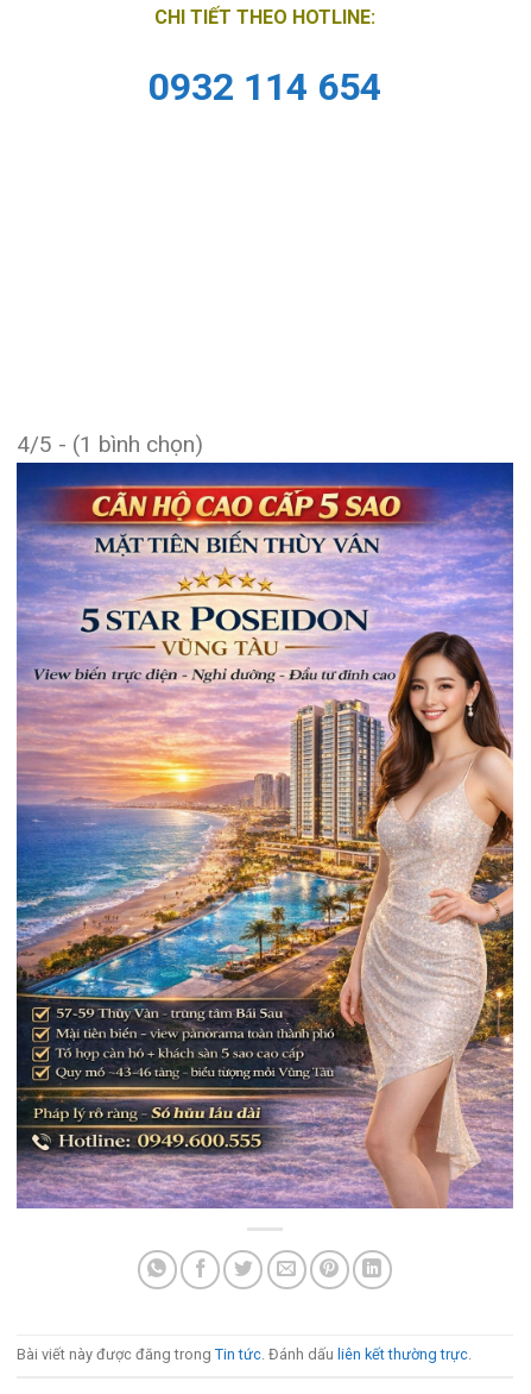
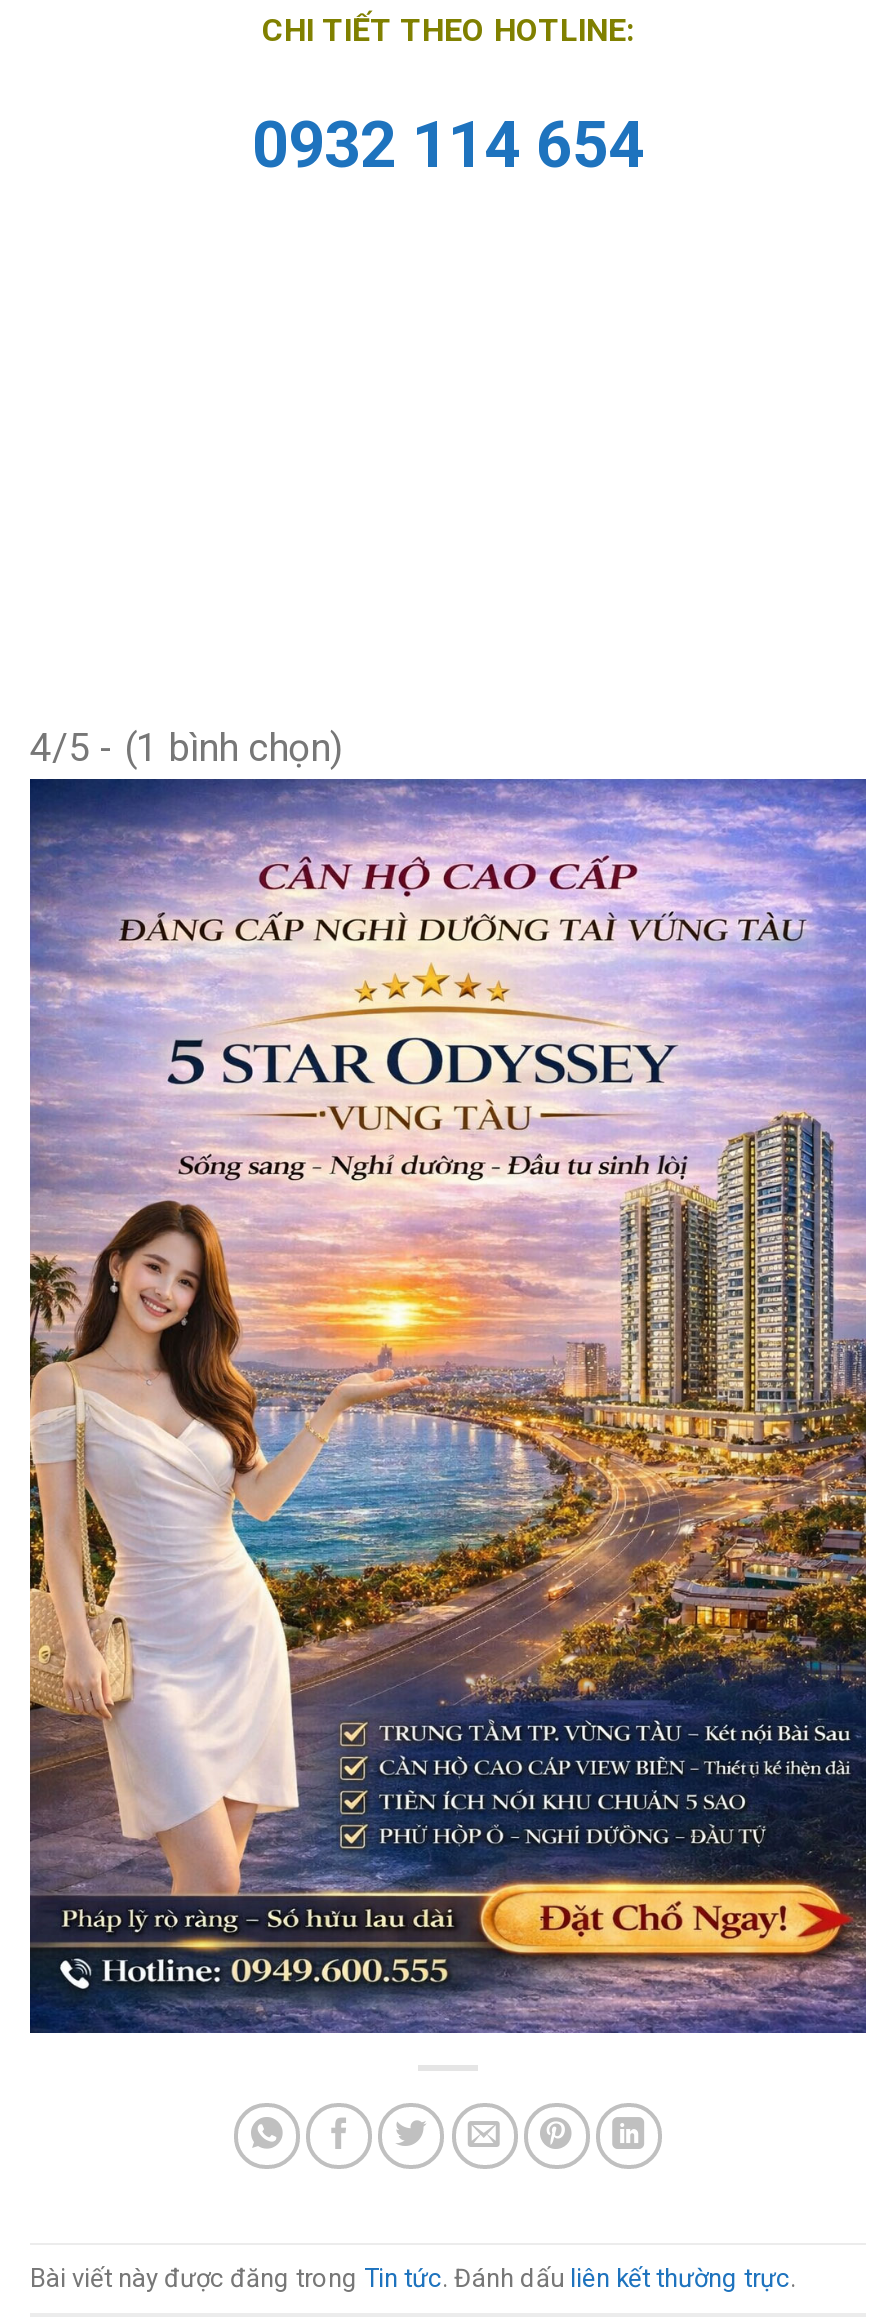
- [image]
+ [image]
